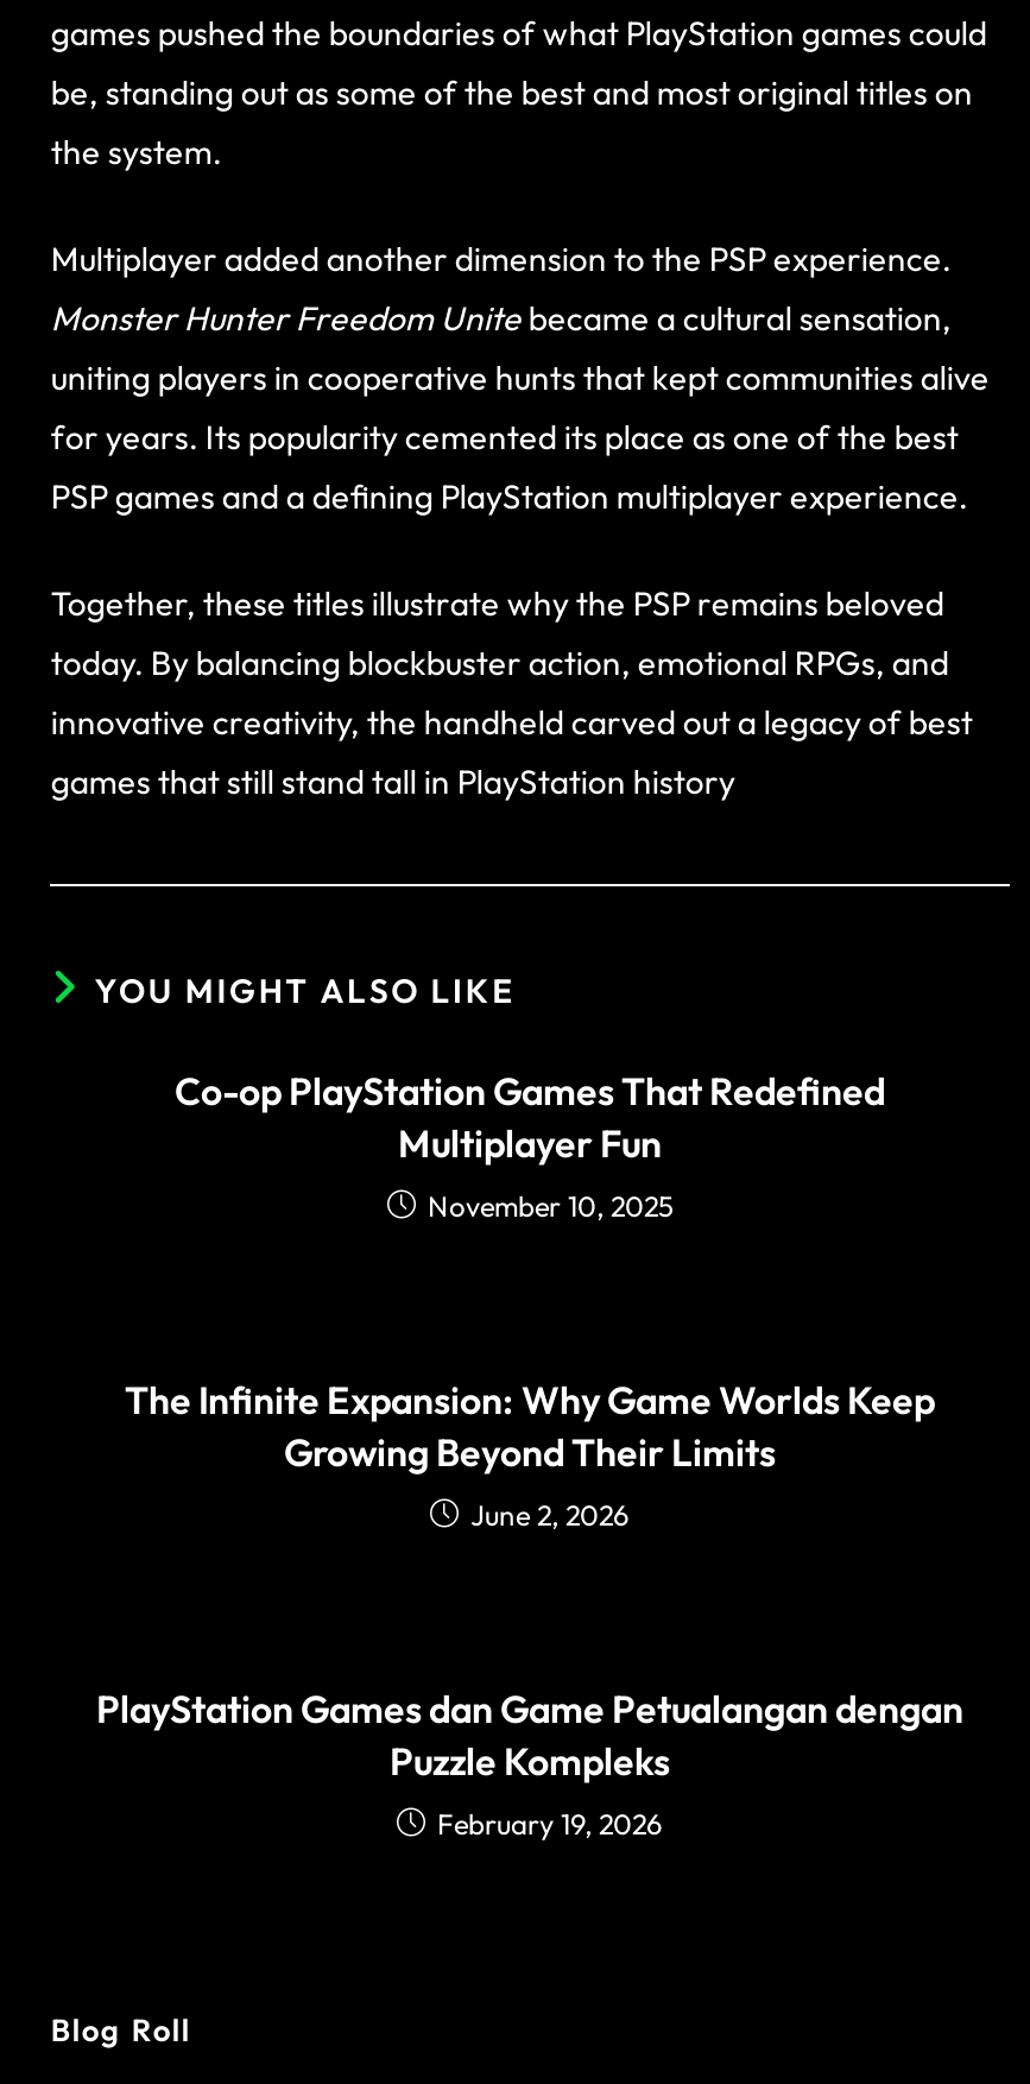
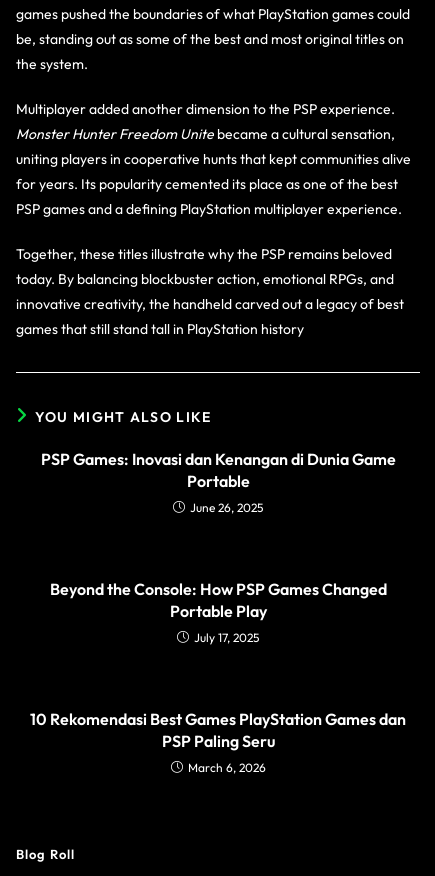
- Co-op PlayStation Games That Redefined
- Multiplayer Fun
- November 10, 2025
+ PSP Games: Inovasi dan Kenangan di Dunia Game
+ Portable
+ June 26, 2025

- The Infinite Expansion: Why Game Worlds Keep
- Growing Beyond Their Limits
- June 2, 2026
+ Beyond the Console: How PSP Games Changed
+ Portable Play
+ July 17, 2025

- PlayStation Games dan Game Petualangan dengan
- Puzzle Kompleks
- February 19, 2026
+ 10 Rekomendasi Best Games PlayStation Games dan
+ PSP Paling Seru
+ March 6, 2026
